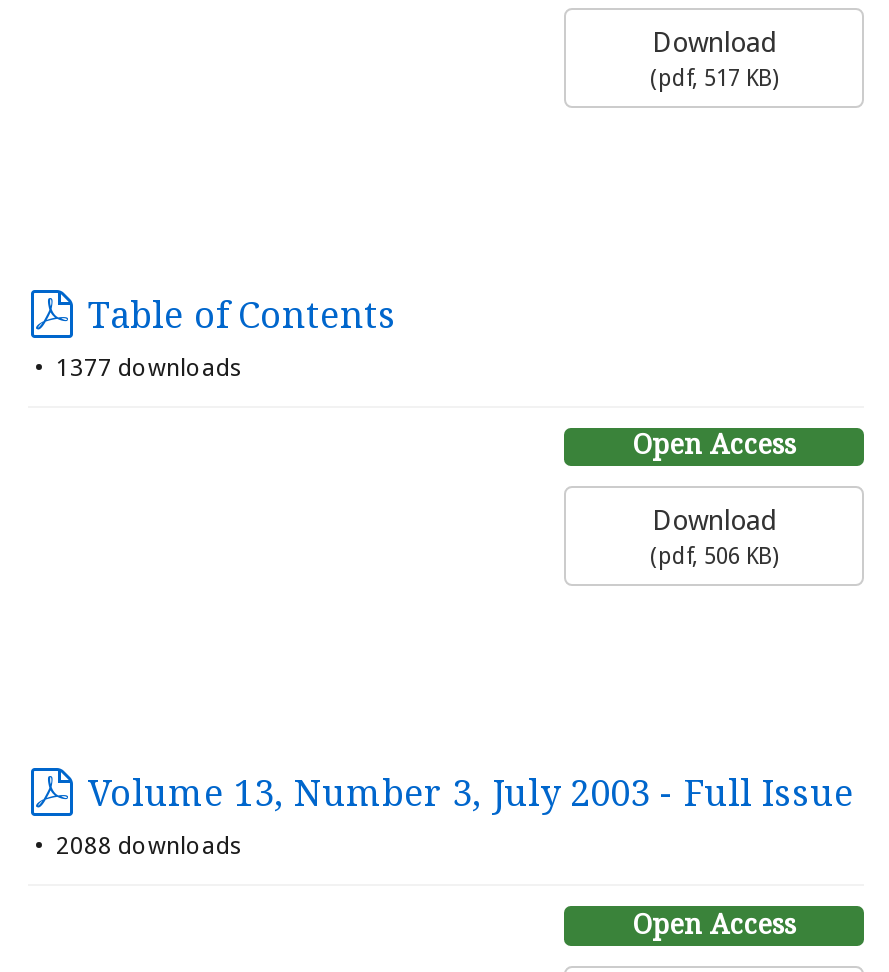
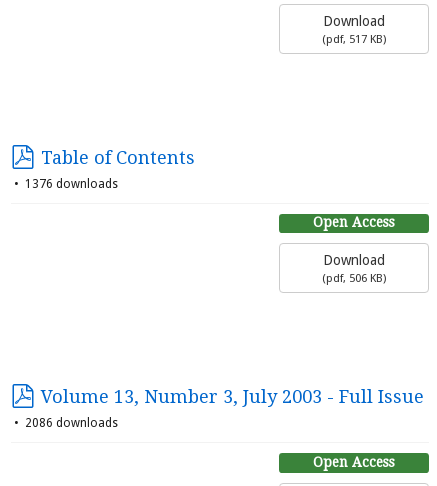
- 1377 downloads
+ 1376 downloads

- 2088 downloads
+ 2086 downloads
